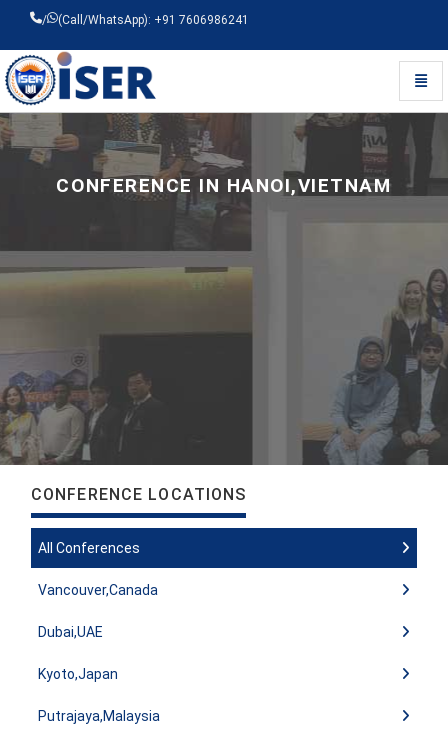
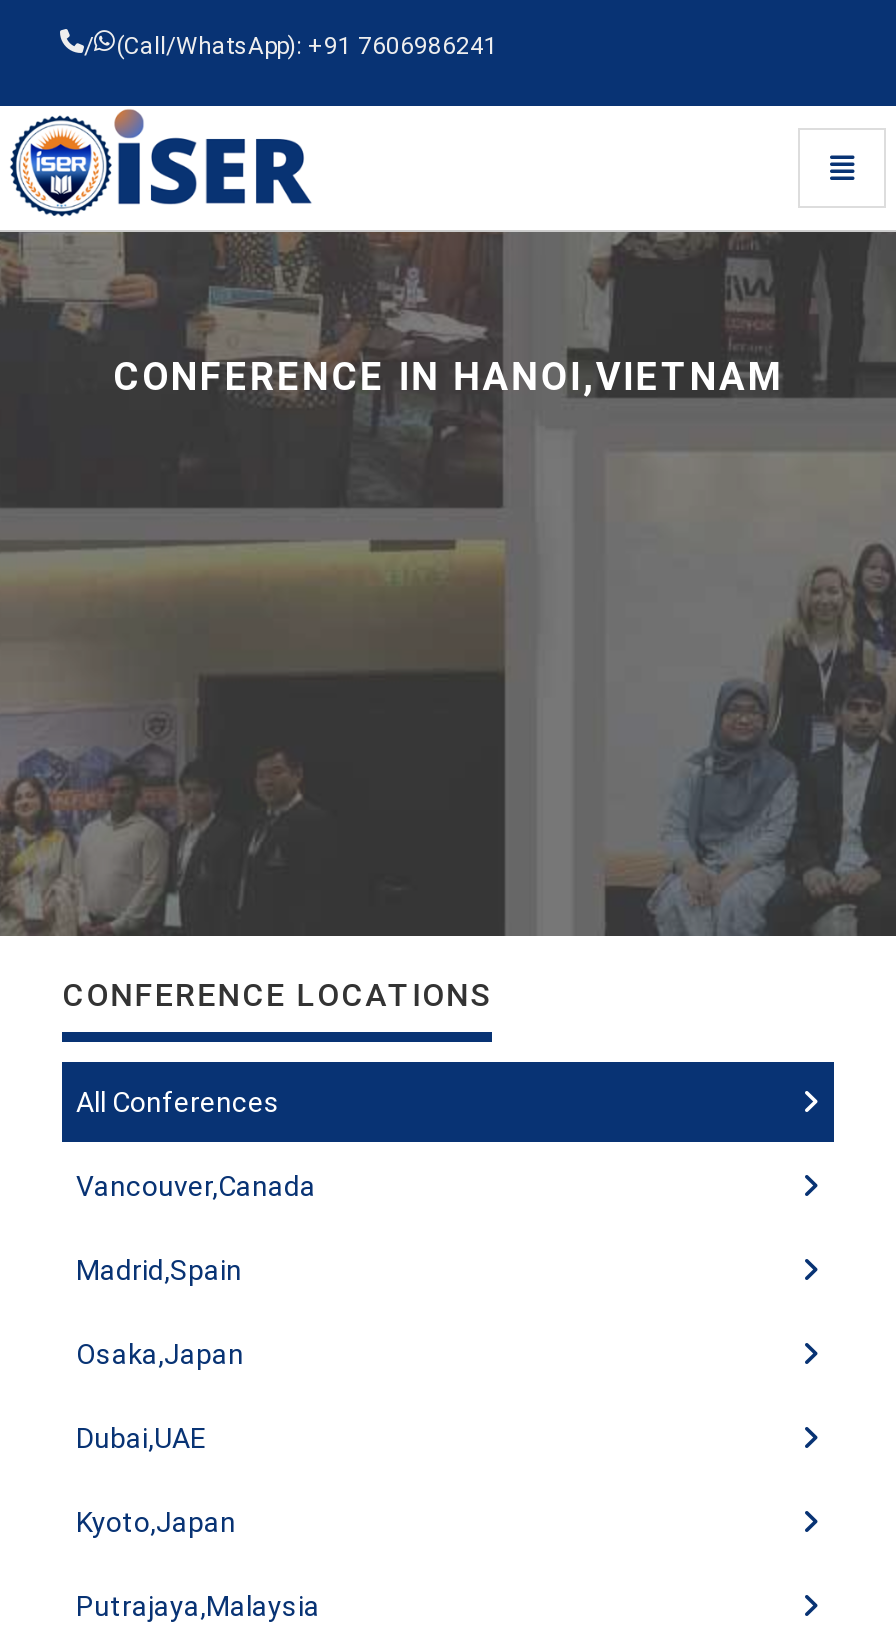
+ Madrid,Spain
+ Osaka,Japan
